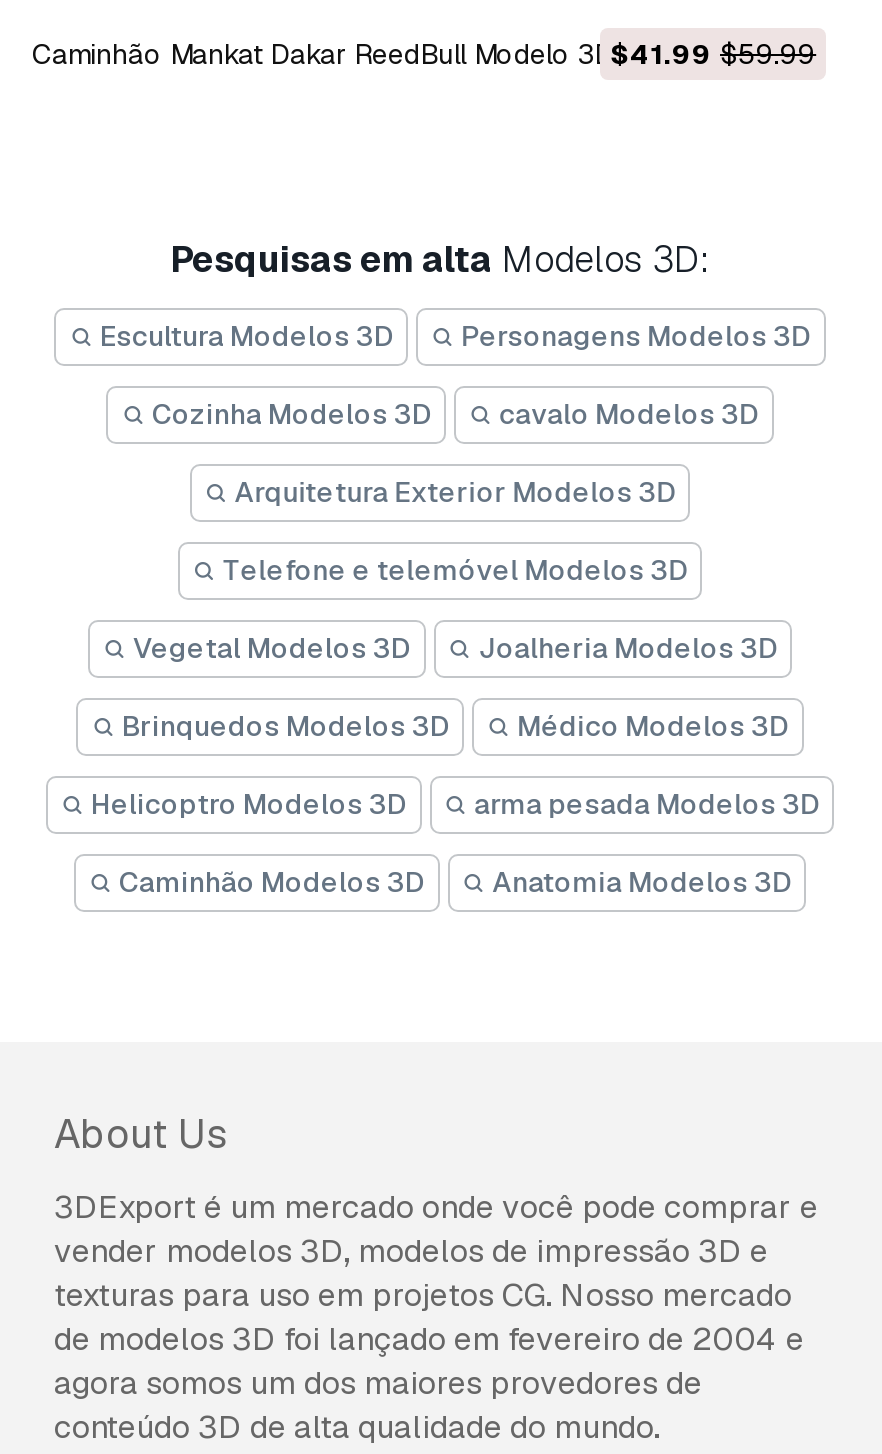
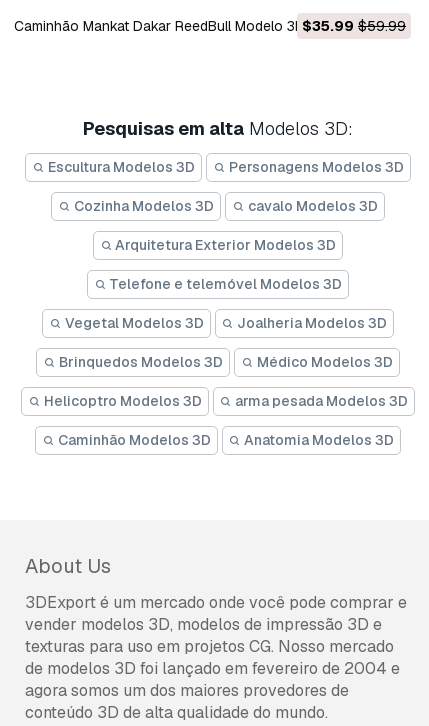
- Caminhão Mankat Dakar ReedBull Modelo 3D $41.99 $59.99
+ Caminhão Mankat Dakar ReedBull Modelo 3D $35.99 $59.99
